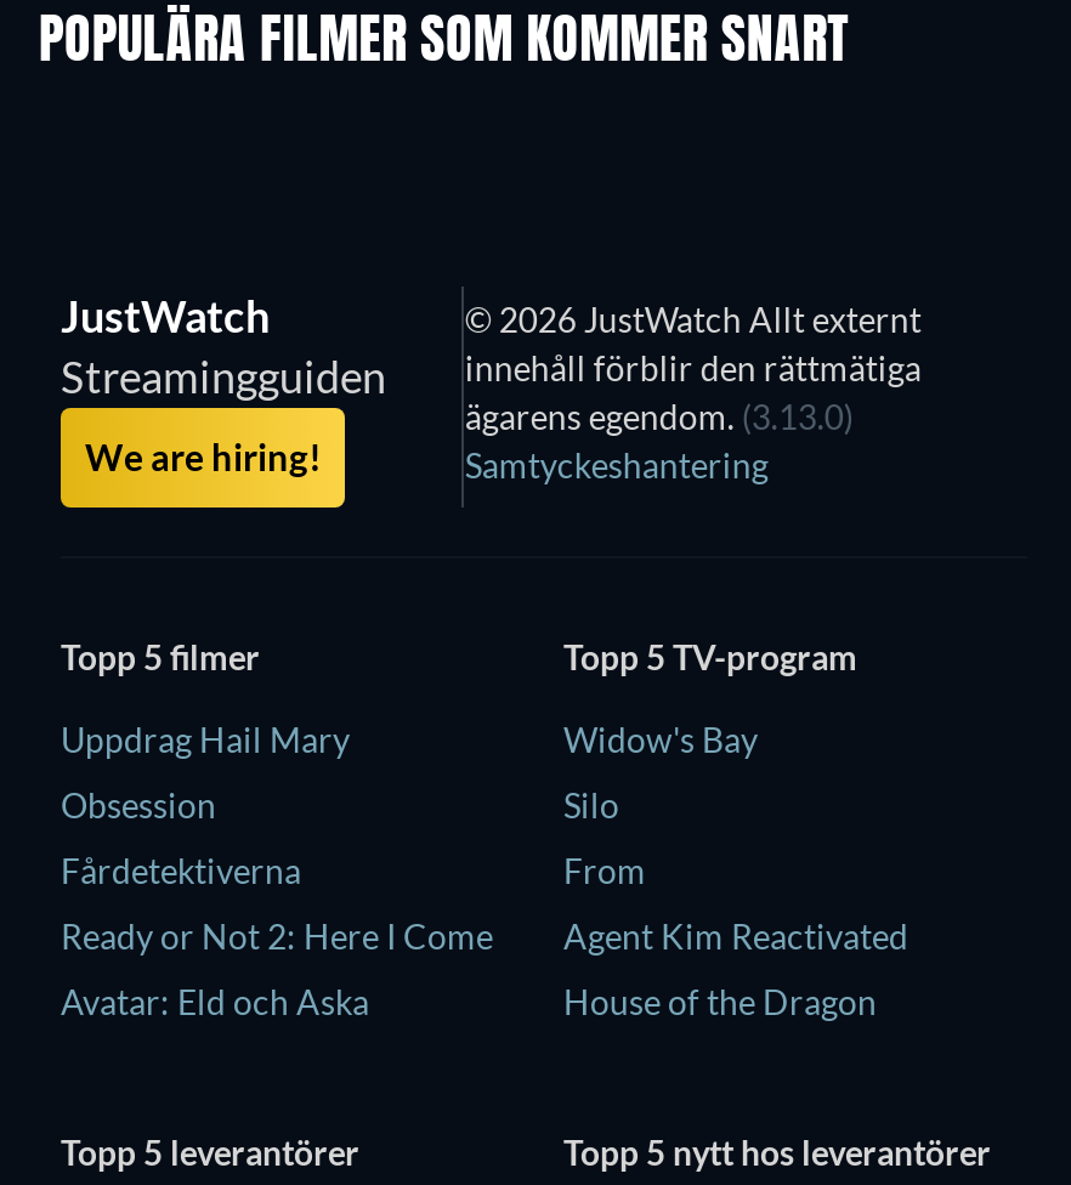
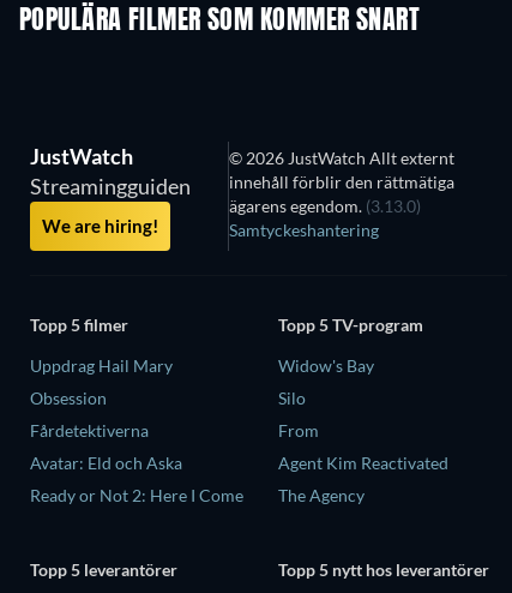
moved down: Ready or Not 2: Here I Come

moved up: Avatar: Eld och Aska

- House of the Dragon
+ The Agency
